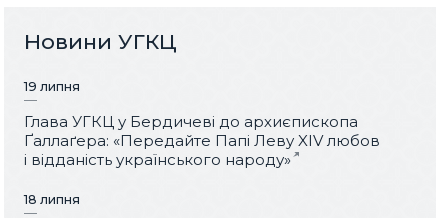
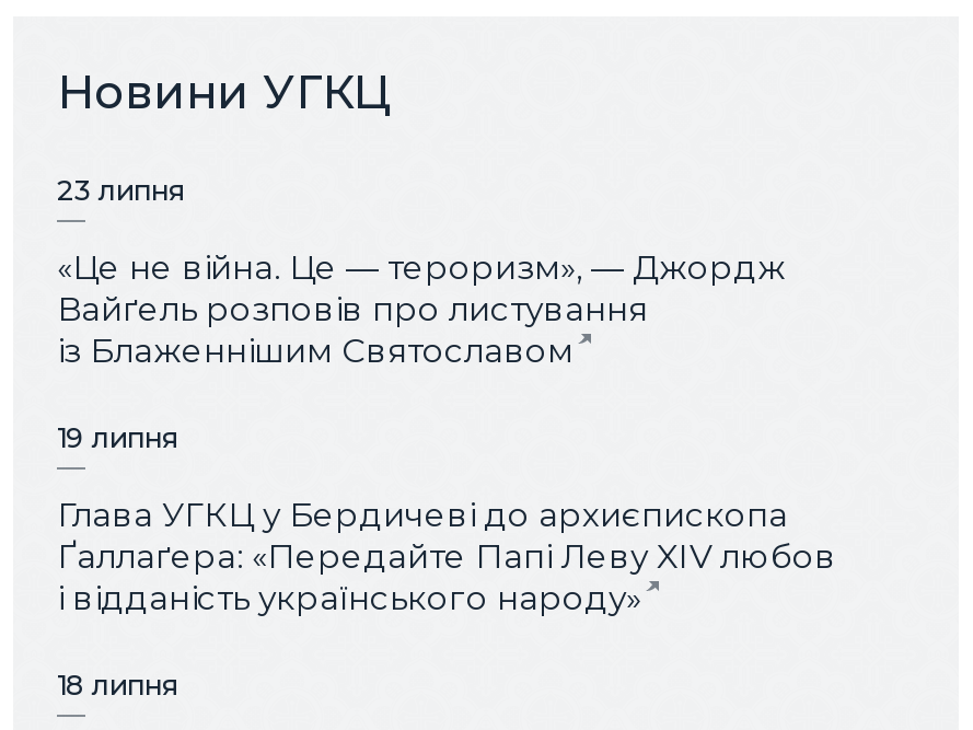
+ 23 липня
+ «Це не війна. Це — тероризм», — Джордж
+ Вайґель розповів про листування
+ із Блаженнішим Святославом
